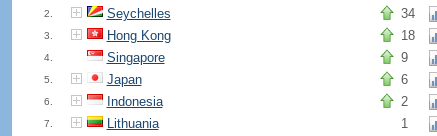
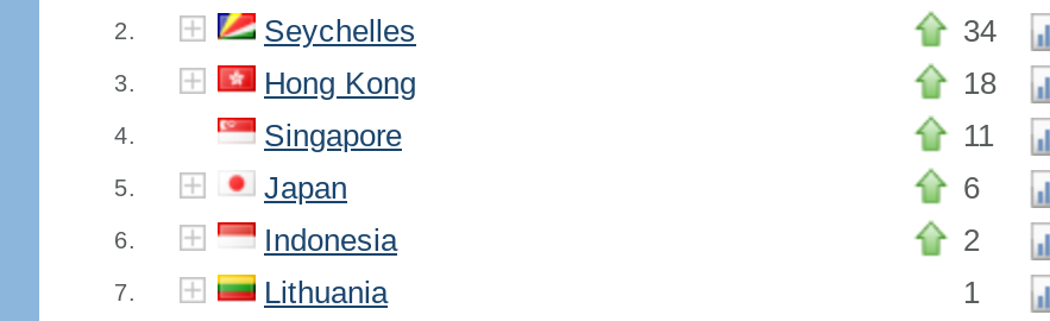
- 9
+ 11
